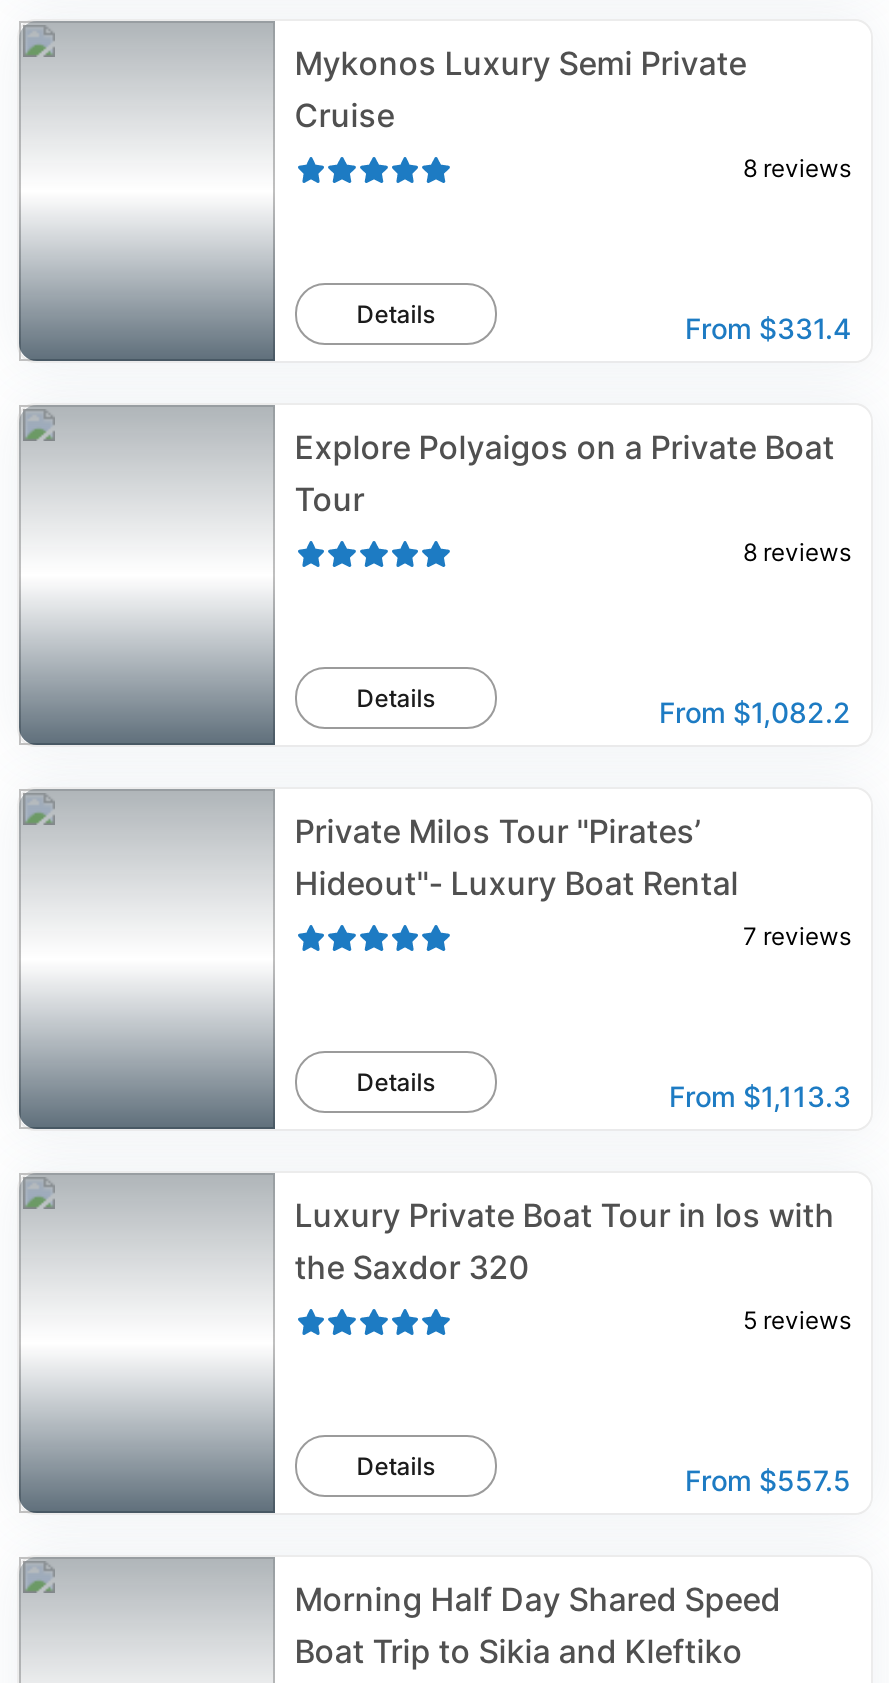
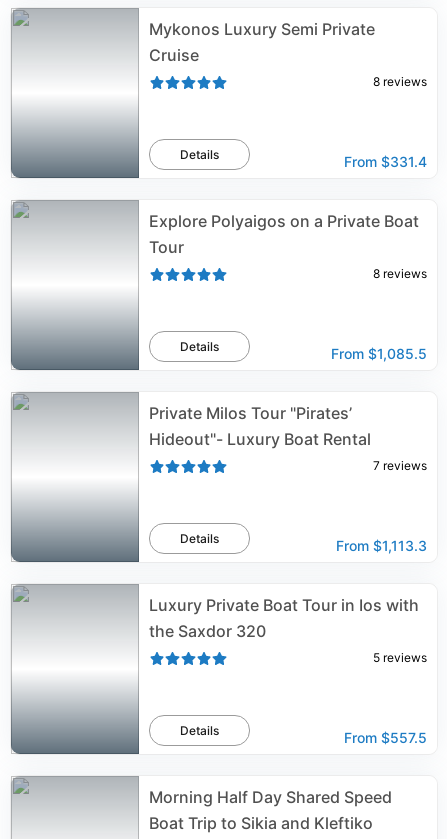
- From $1,082.2
+ From $1,085.5
